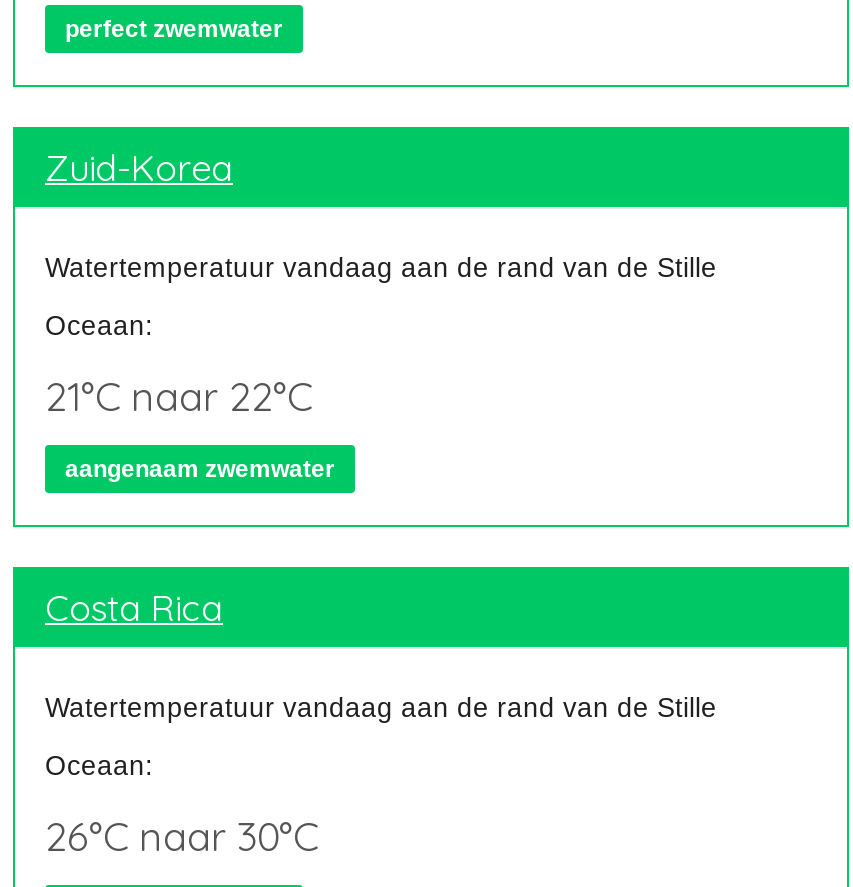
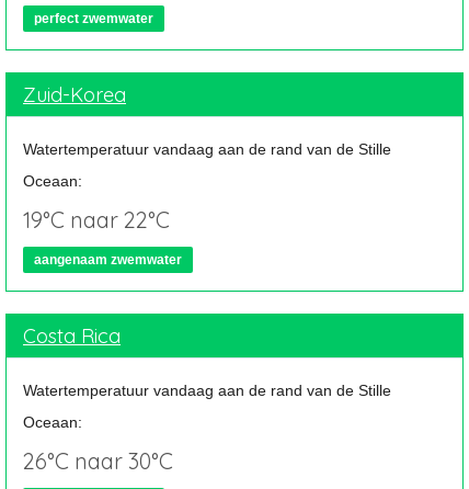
- 21°C naar 22°C
+ 19°C naar 22°C
